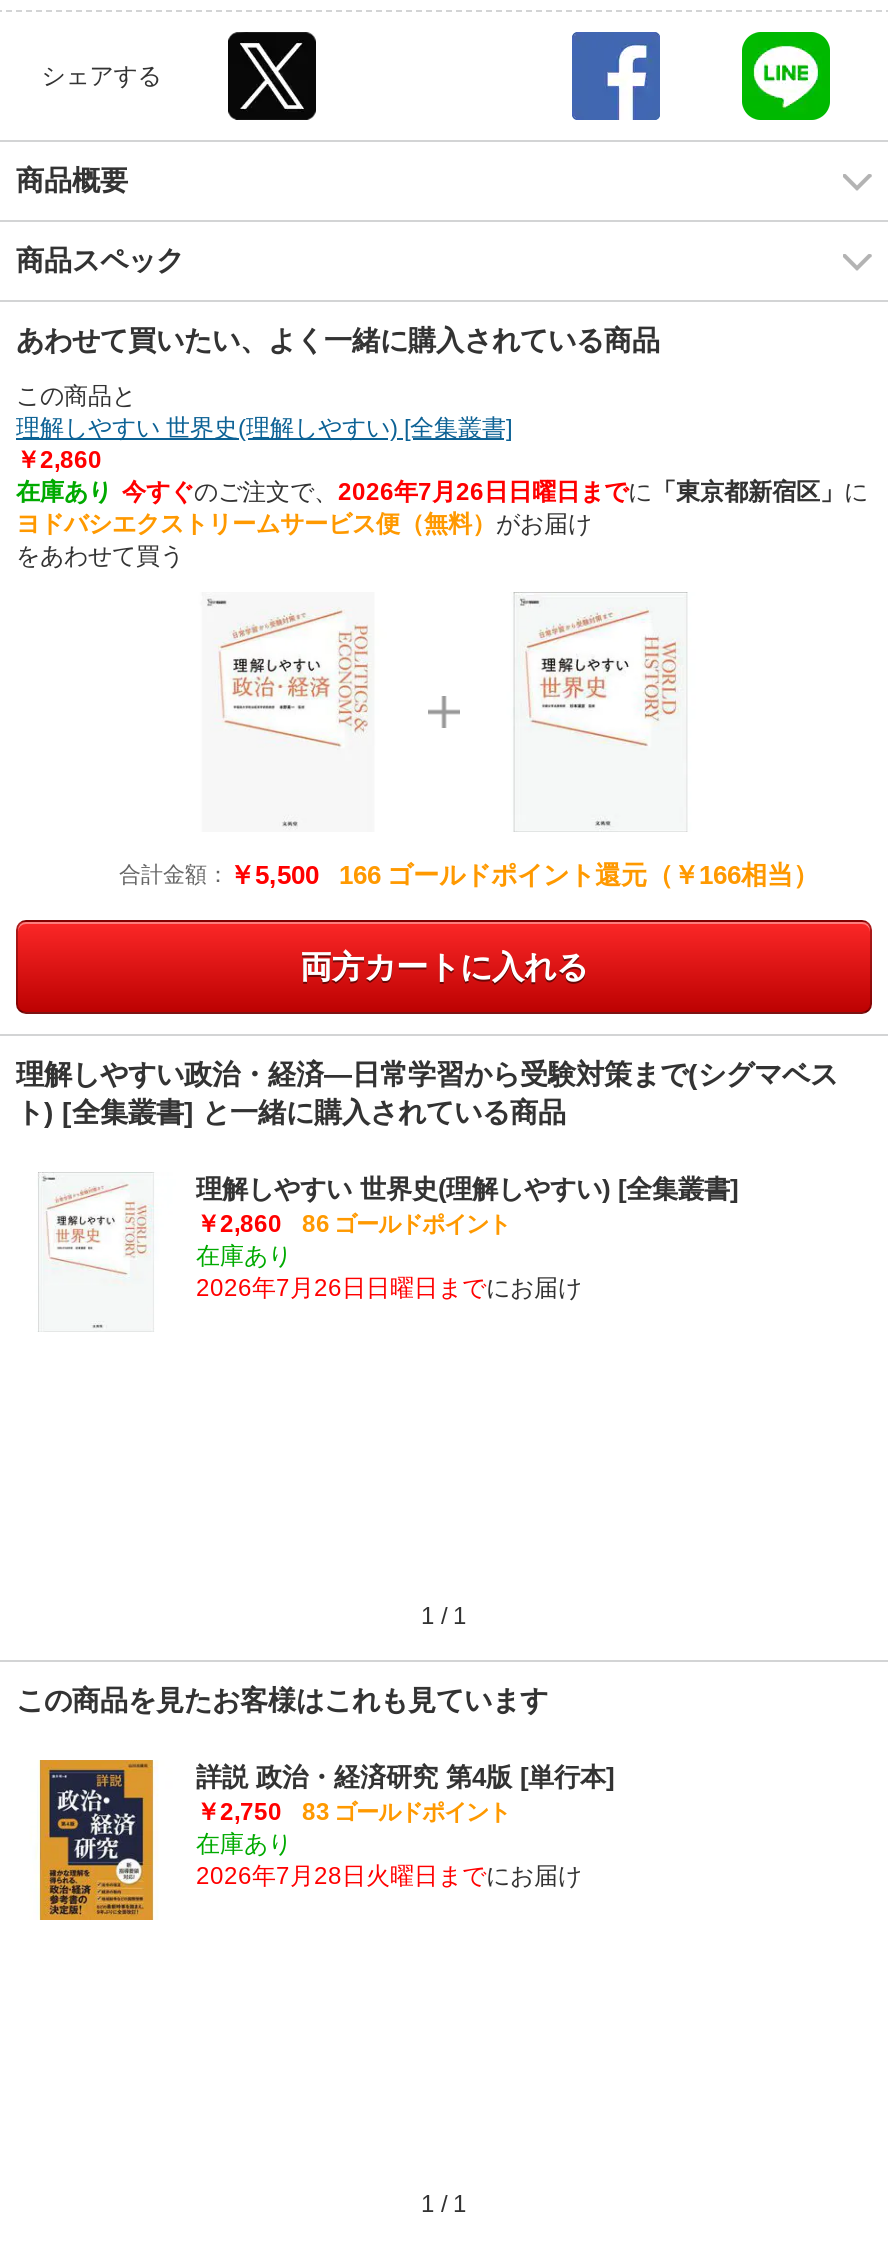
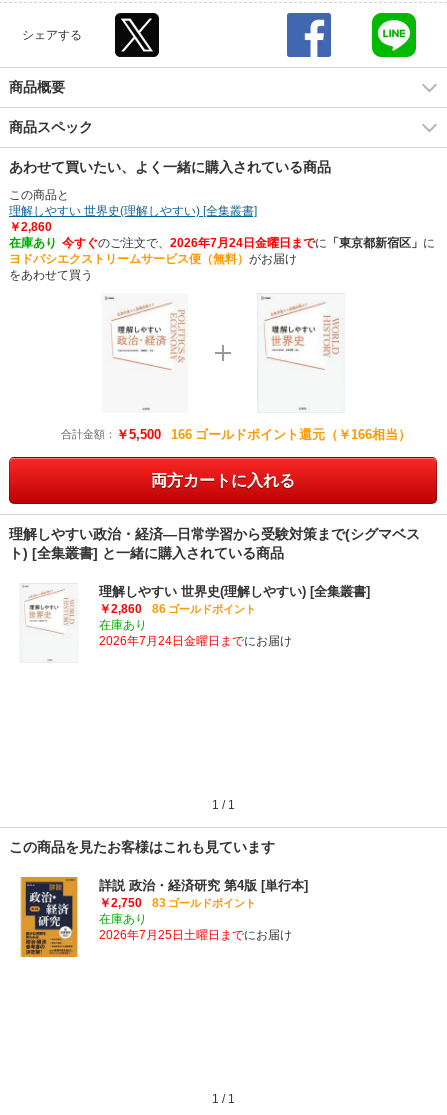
- 在庫あり 今すぐのご注文で、2026年7月26日日曜日までに「東京都新宿区」に
+ 在庫あり 今すぐのご注文で、2026年7月24日金曜日までに「東京都新宿区」に

- 2026年7月26日日曜日までにお届け
+ 2026年7月24日金曜日までにお届け

- 2026年7月28日火曜日までにお届け
+ 2026年7月25日土曜日までにお届け
